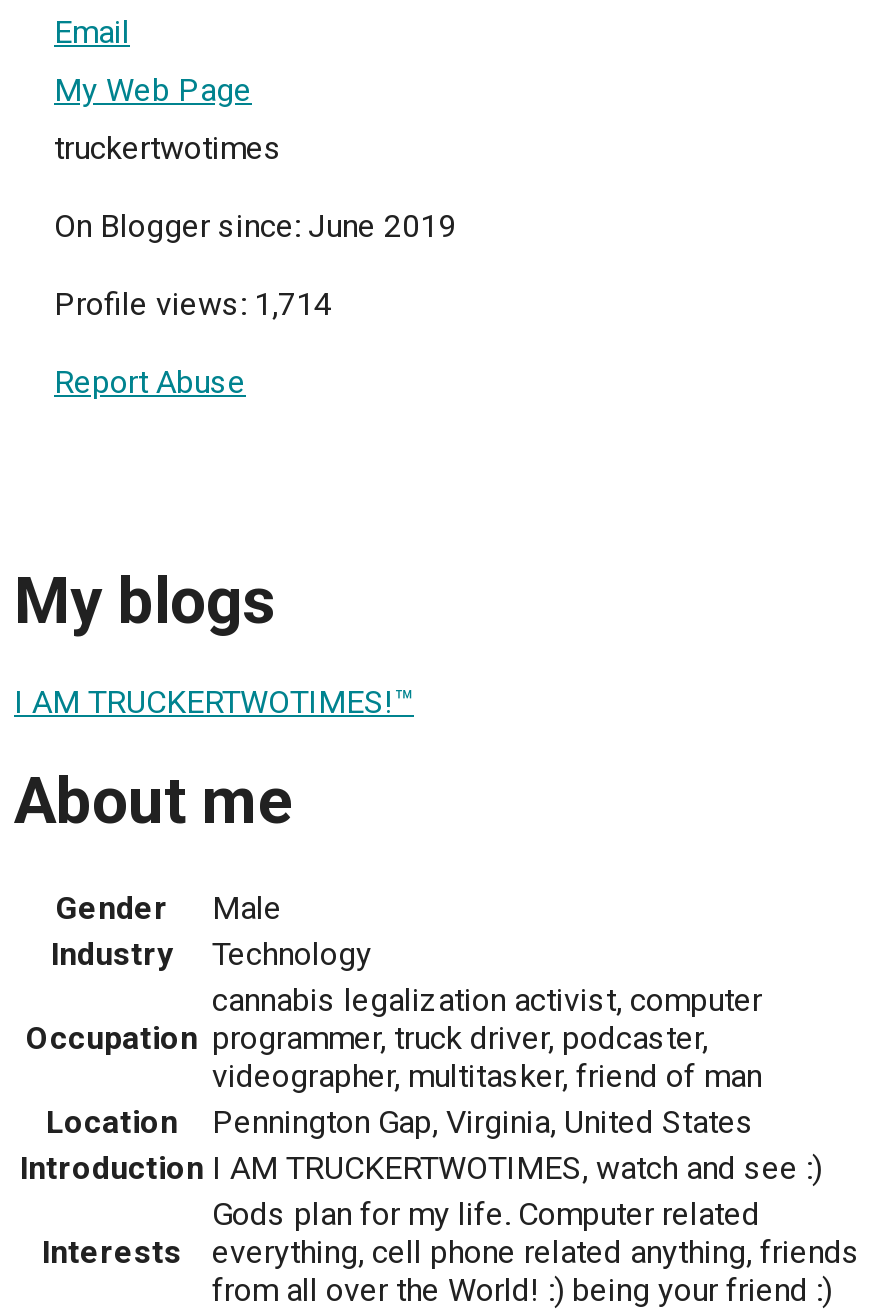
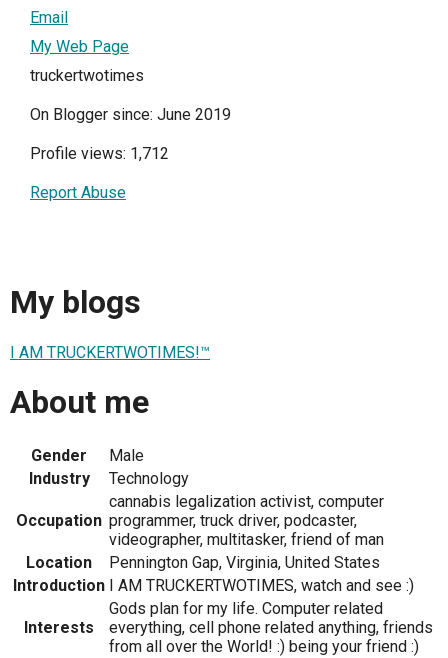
- Profile views: 1,714
+ Profile views: 1,712
